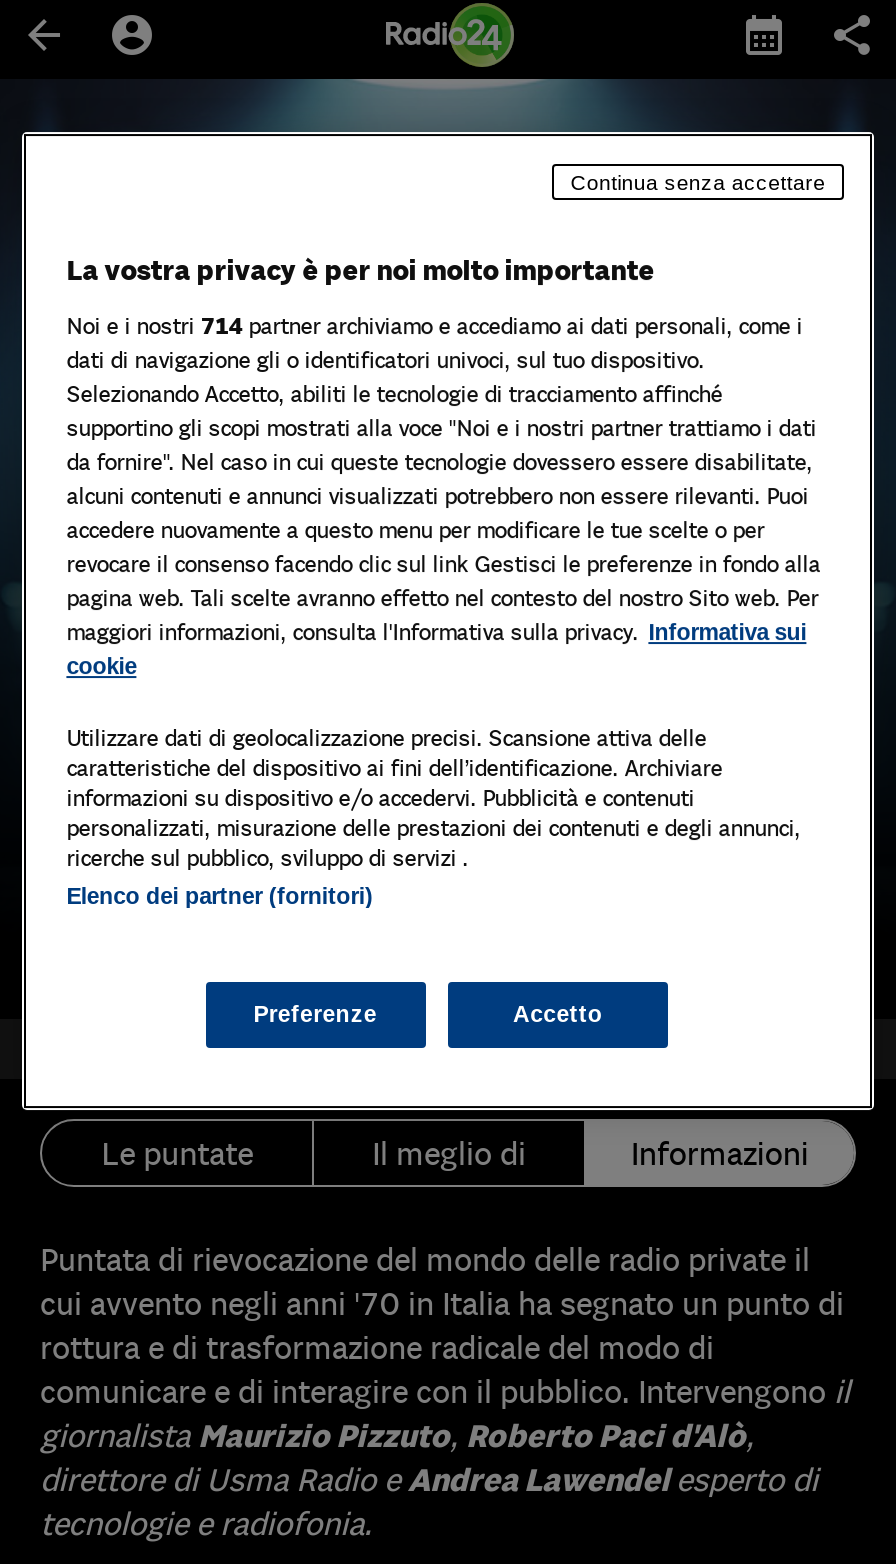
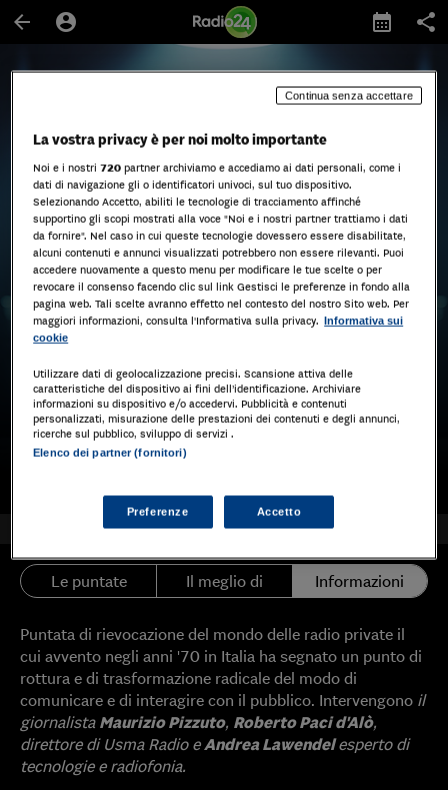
- Noi e i nostri 714 partner archiviamo e accediamo ai dati personali, come i
+ Noi e i nostri 720 partner archiviamo e accediamo ai dati personali, come i
